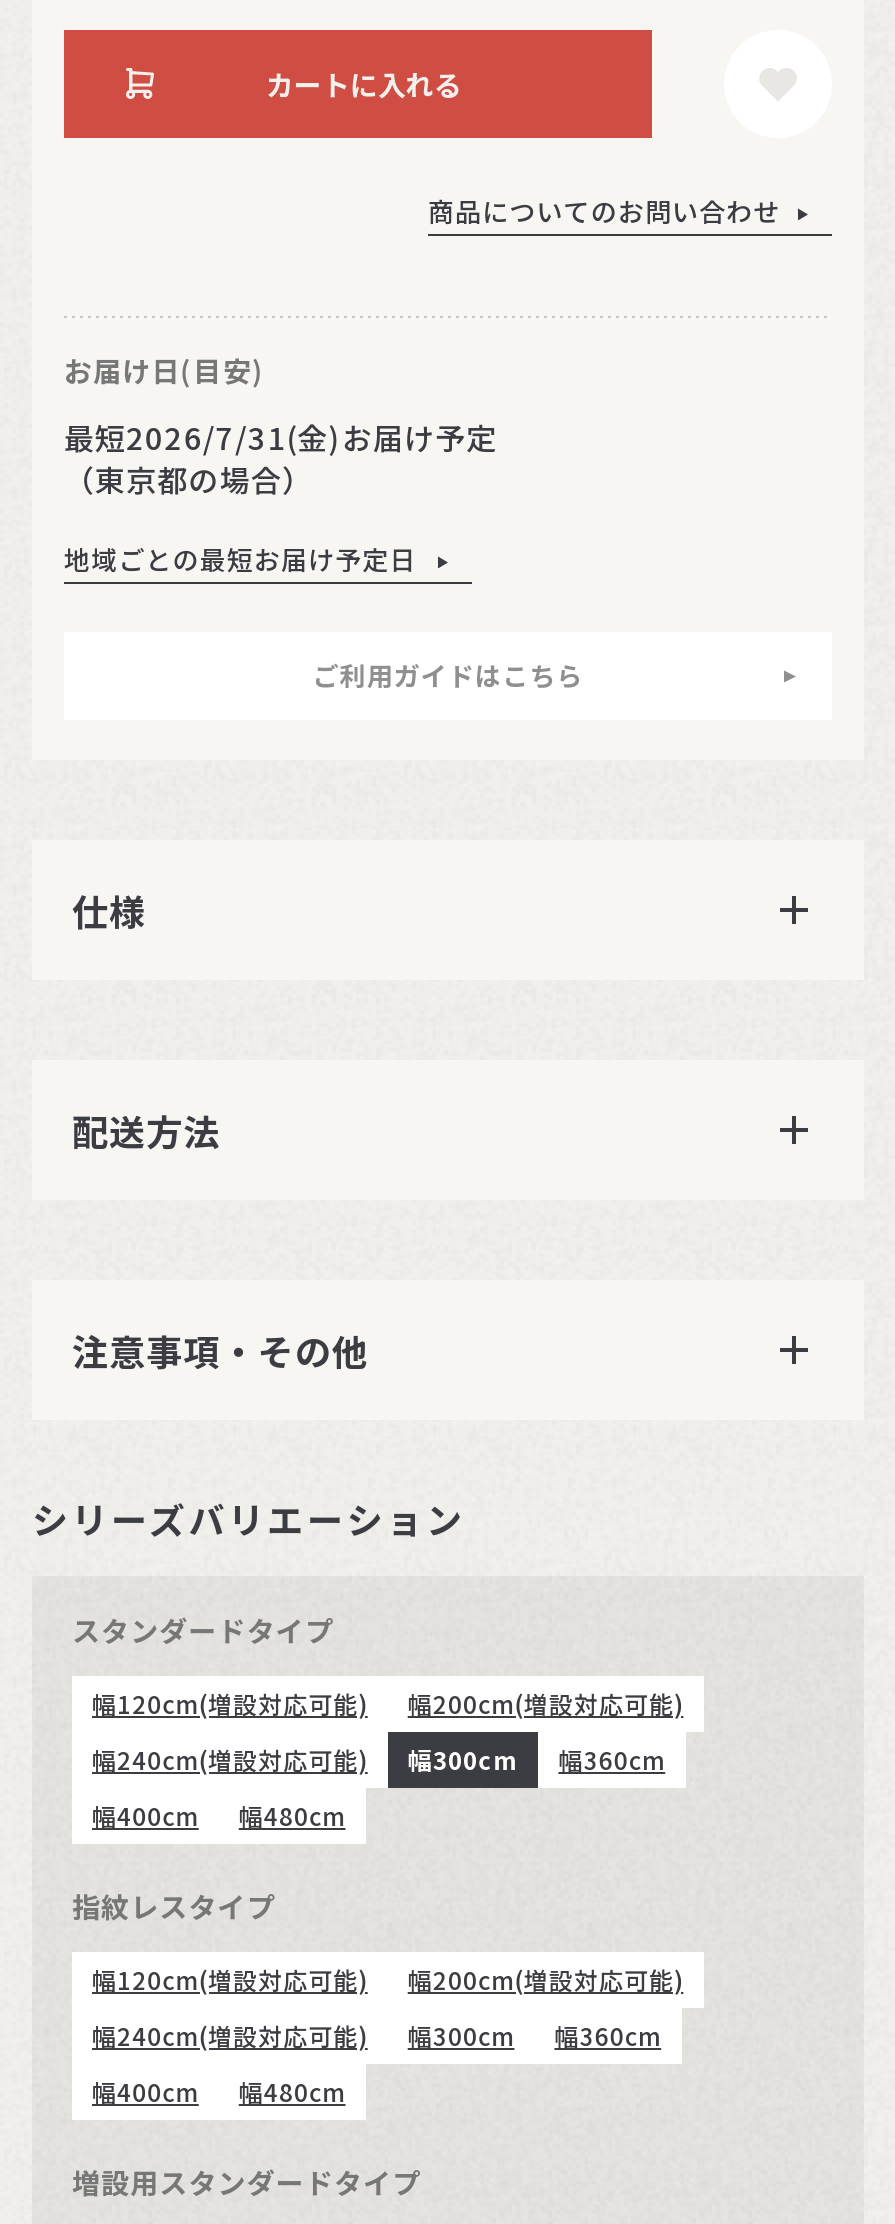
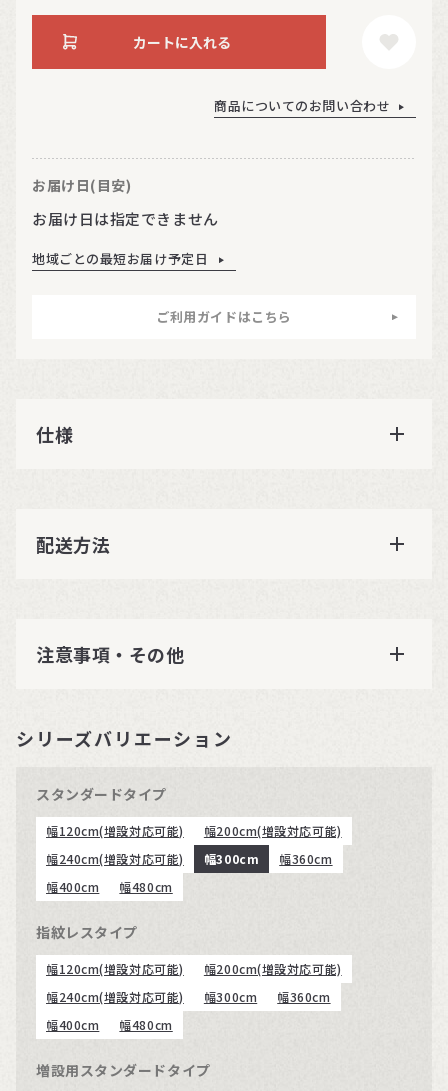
- 最短2026/7/31(金)お届け予定
- （東京都の場合）
+ お届け日は指定できません
